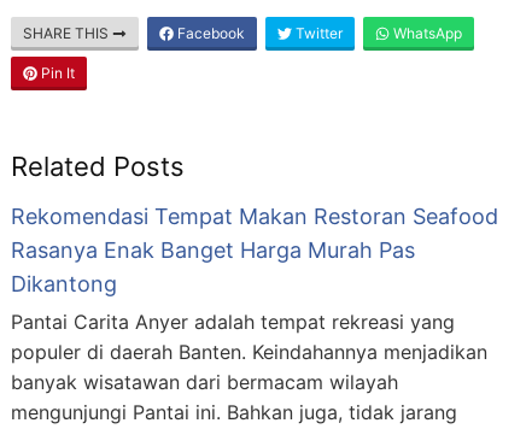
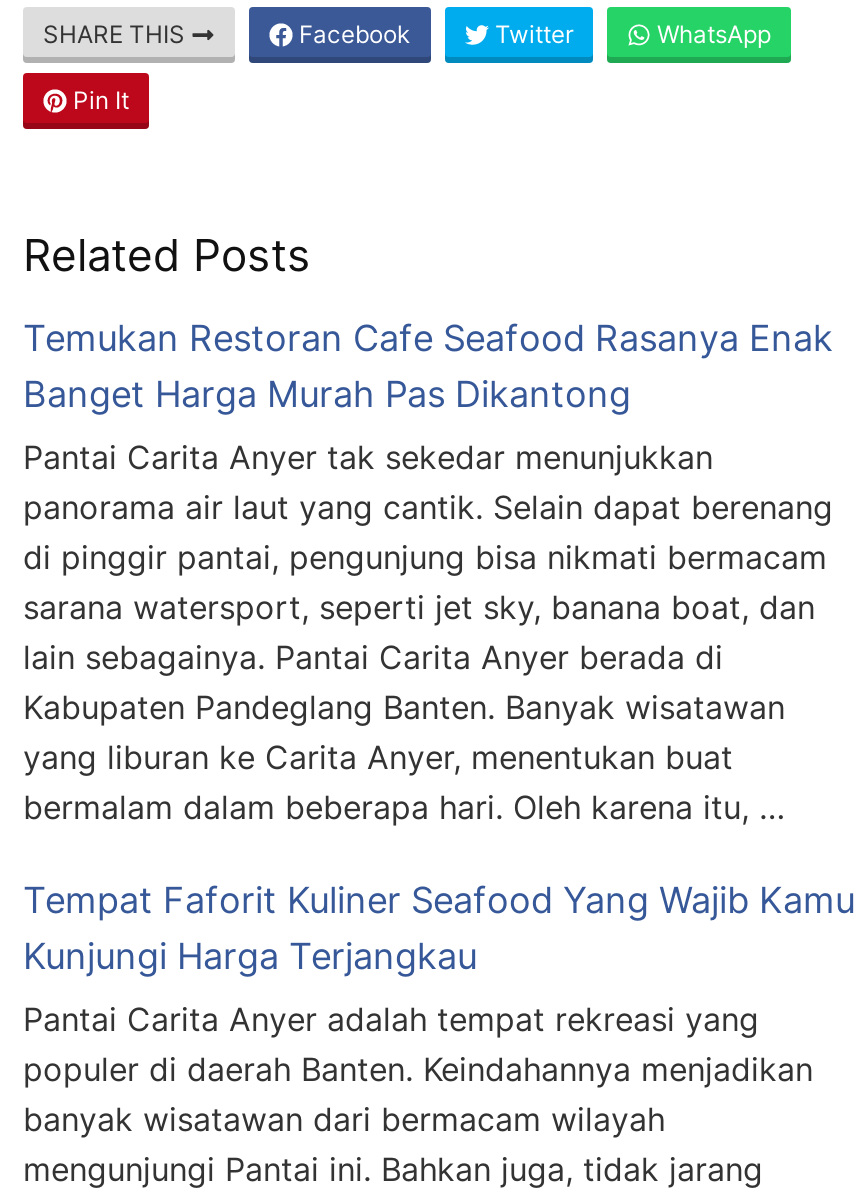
- Rekomendasi Tempat Makan Restoran Seafood
- Rasanya Enak Banget Harga Murah Pas
- Dikantong
+ Temukan Restoran Cafe Seafood Rasanya Enak
+ Banget Harga Murah Pas Dikantong
+ Pantai Carita Anyer tak sekedar menunjukkan
+ panorama air laut yang cantik. Selain dapat berenang
+ di pinggir pantai, pengunjung bisa nikmati bermacam
+ sarana watersport, seperti jet sky, banana boat, dan
+ lain sebagainya. Pantai Carita Anyer berada di
+ Kabupaten Pandeglang Banten. Banyak wisatawan
+ yang liburan ke Carita Anyer, menentukan buat
+ bermalam dalam beberapa hari. Oleh karena itu, …
+ Tempat Faforit Kuliner Seafood Yang Wajib Kamu
+ Kunjungi Harga Terjangkau
